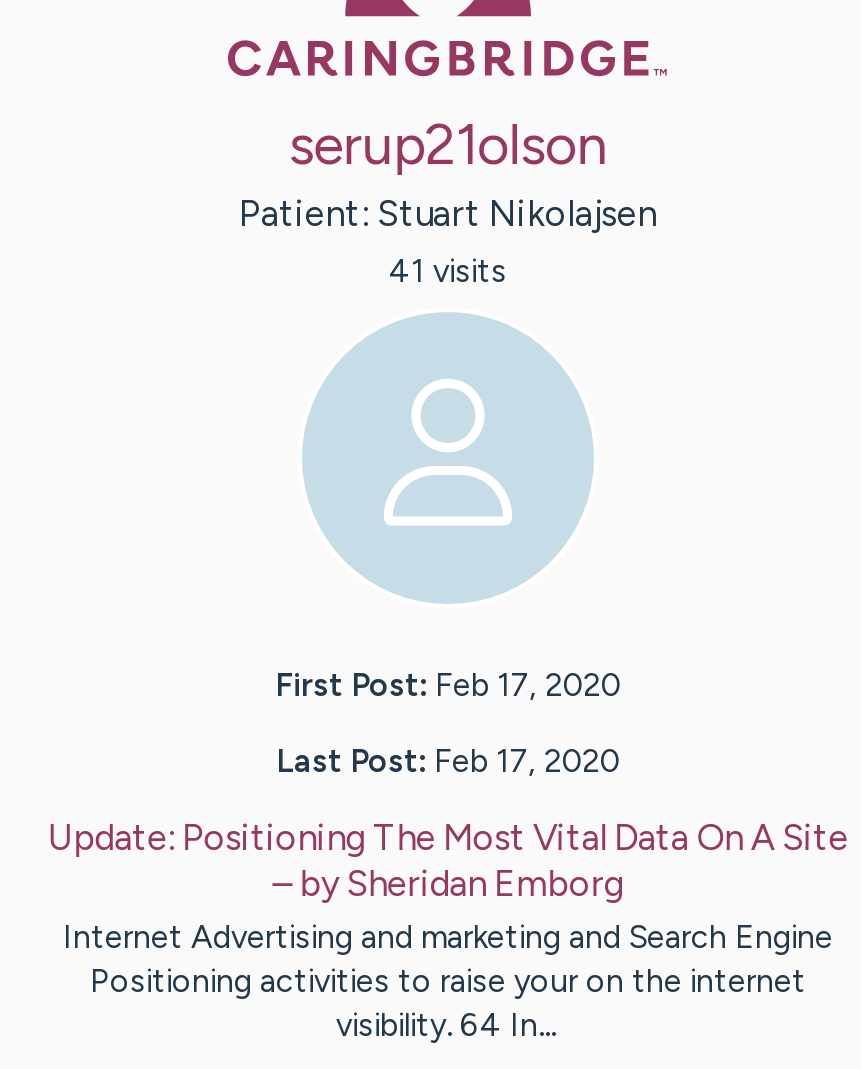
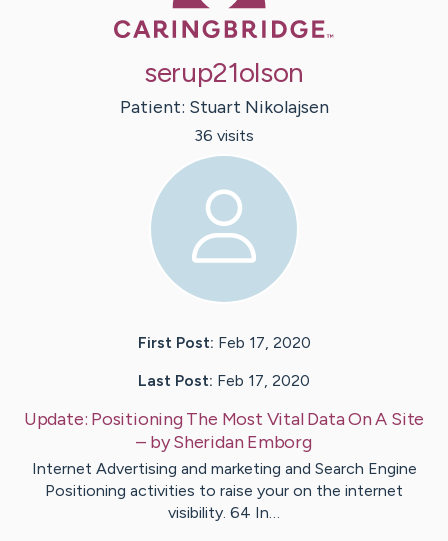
- 41 visits
+ 36 visits
